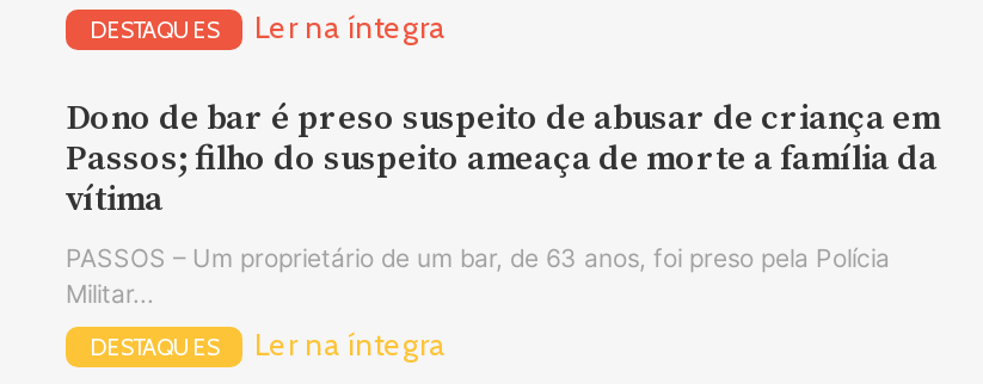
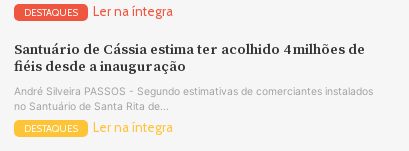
- Dono de bar é preso suspeito de abusar de criança em
- Passos; filho do suspeito ameaça de morte a família da
- vítima
+ Santuário de Cássia estima ter acolhido 4 milhões de
+ fiéis desde a inauguração

- PASSOS – Um proprietário de um bar, de 63 anos, foi preso pela Polícia
- Militar...
+ André Silveira PASSOS - Segundo estimativas de comerciantes instalados
+ no Santuário de Santa Rita de...
